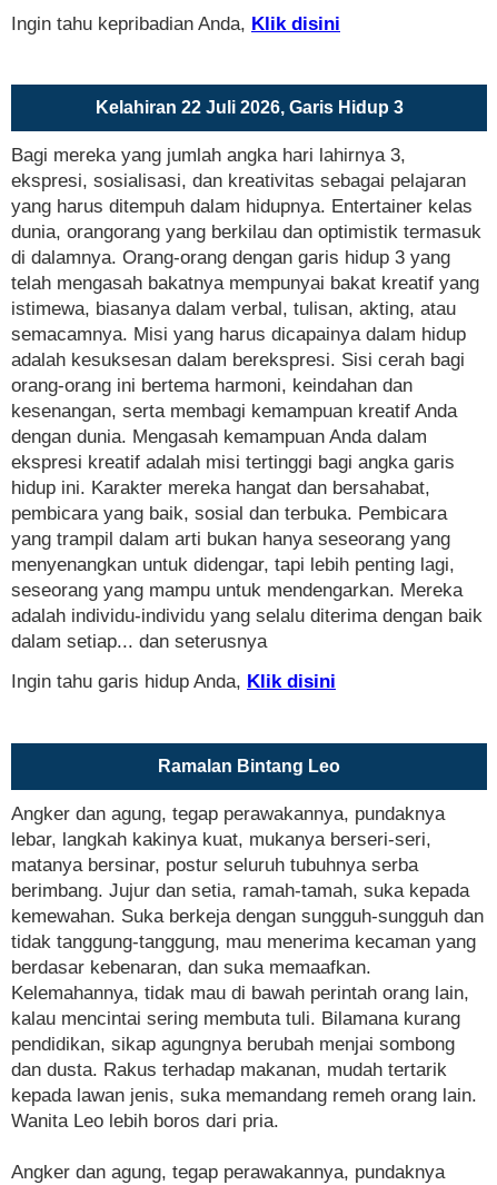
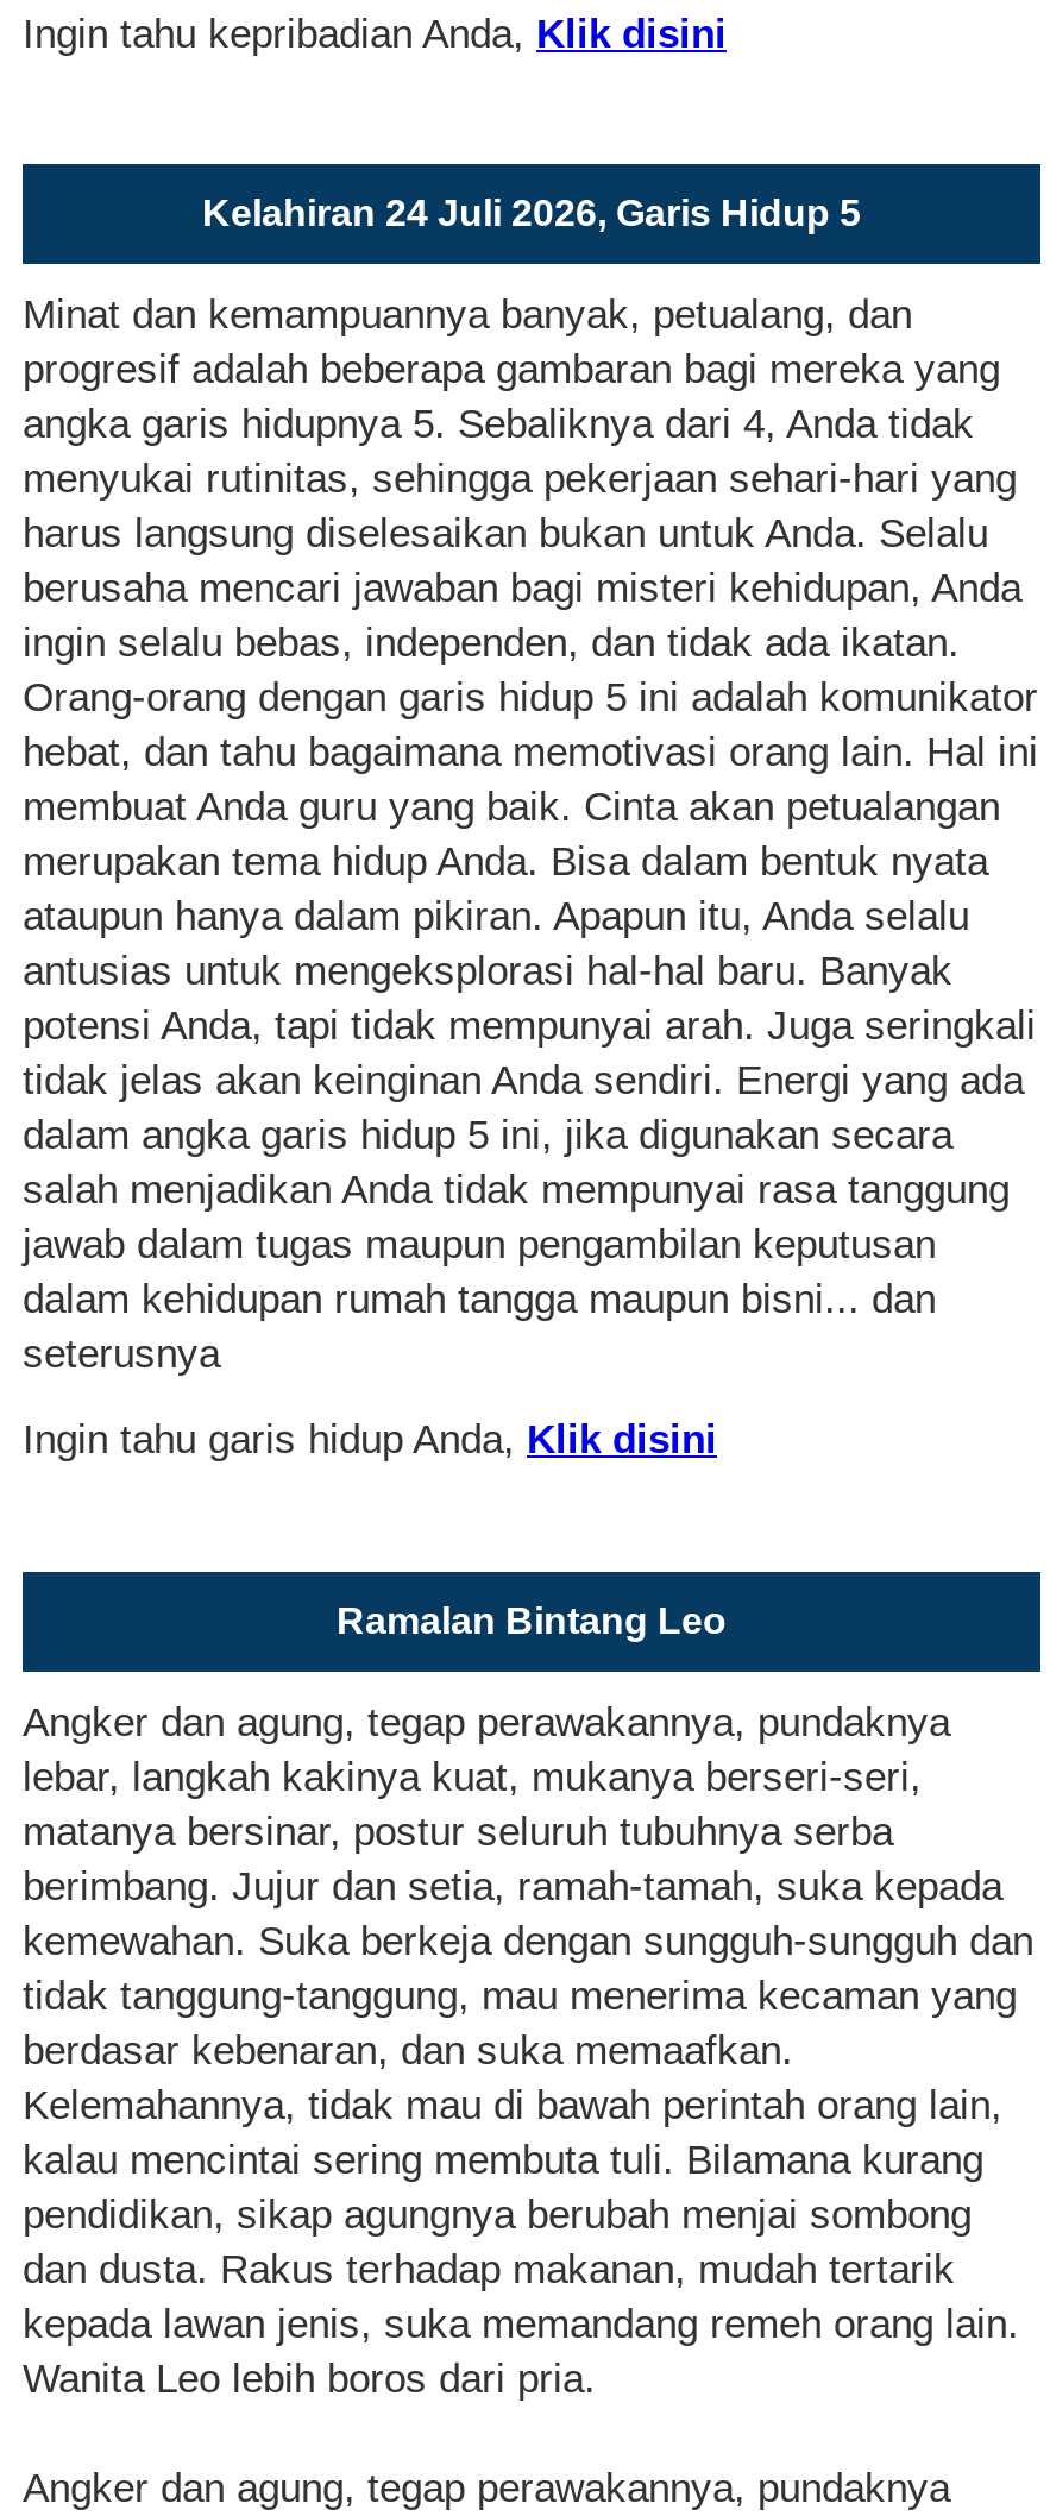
- Kelahiran 22 Juli 2026, Garis Hidup 3
+ Kelahiran 24 Juli 2026, Garis Hidup 5

- Bagi mereka yang jumlah angka hari lahirnya 3,
- ekspresi, sosialisasi, dan kreativitas sebagai pelajaran
- yang harus ditempuh dalam hidupnya. Entertainer kelas
- dunia, orangorang yang berkilau dan optimistik termasuk
- di dalamnya. Orang-orang dengan garis hidup 3 yang
- telah mengasah bakatnya mempunyai bakat kreatif yang
- istimewa, biasanya dalam verbal, tulisan, akting, atau
- semacamnya. Misi yang harus dicapainya dalam hidup
- adalah kesuksesan dalam berekspresi. Sisi cerah bagi
- orang-orang ini bertema harmoni, keindahan dan
- kesenangan, serta membagi kemampuan kreatif Anda
- dengan dunia. Mengasah kemampuan Anda dalam
- ekspresi kreatif adalah misi tertinggi bagi angka garis
- hidup ini. Karakter mereka hangat dan bersahabat,
- pembicara yang baik, sosial dan terbuka. Pembicara
- yang trampil dalam arti bukan hanya seseorang yang
- menyenangkan untuk didengar, tapi lebih penting lagi,
- seseorang yang mampu untuk mendengarkan. Mereka
- adalah individu-individu yang selalu diterima dengan baik
- dalam setiap... dan seterusnya
+ Minat dan kemampuannya banyak, petualang, dan
+ progresif adalah beberapa gambaran bagi mereka yang
+ angka garis hidupnya 5. Sebaliknya dari 4, Anda tidak
+ menyukai rutinitas, sehingga pekerjaan sehari-hari yang
+ harus langsung diselesaikan bukan untuk Anda. Selalu
+ berusaha mencari jawaban bagi misteri kehidupan, Anda
+ ingin selalu bebas, independen, dan tidak ada ikatan.
+ Orang-orang dengan garis hidup 5 ini adalah komunikator
+ hebat, dan tahu bagaimana memotivasi orang lain. Hal ini
+ membuat Anda guru yang baik. Cinta akan petualangan
+ merupakan tema hidup Anda. Bisa dalam bentuk nyata
+ ataupun hanya dalam pikiran. Apapun itu, Anda selalu
+ antusias untuk mengeksplorasi hal-hal baru. Banyak
+ potensi Anda, tapi tidak mempunyai arah. Juga seringkali
+ tidak jelas akan keinginan Anda sendiri. Energi yang ada
+ dalam angka garis hidup 5 ini, jika digunakan secara
+ salah menjadikan Anda tidak mempunyai rasa tanggung
+ jawab dalam tugas maupun pengambilan keputusan
+ dalam kehidupan rumah tangga maupun bisni... dan
+ seterusnya
